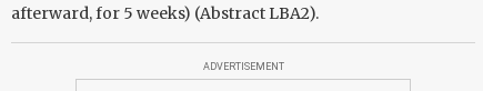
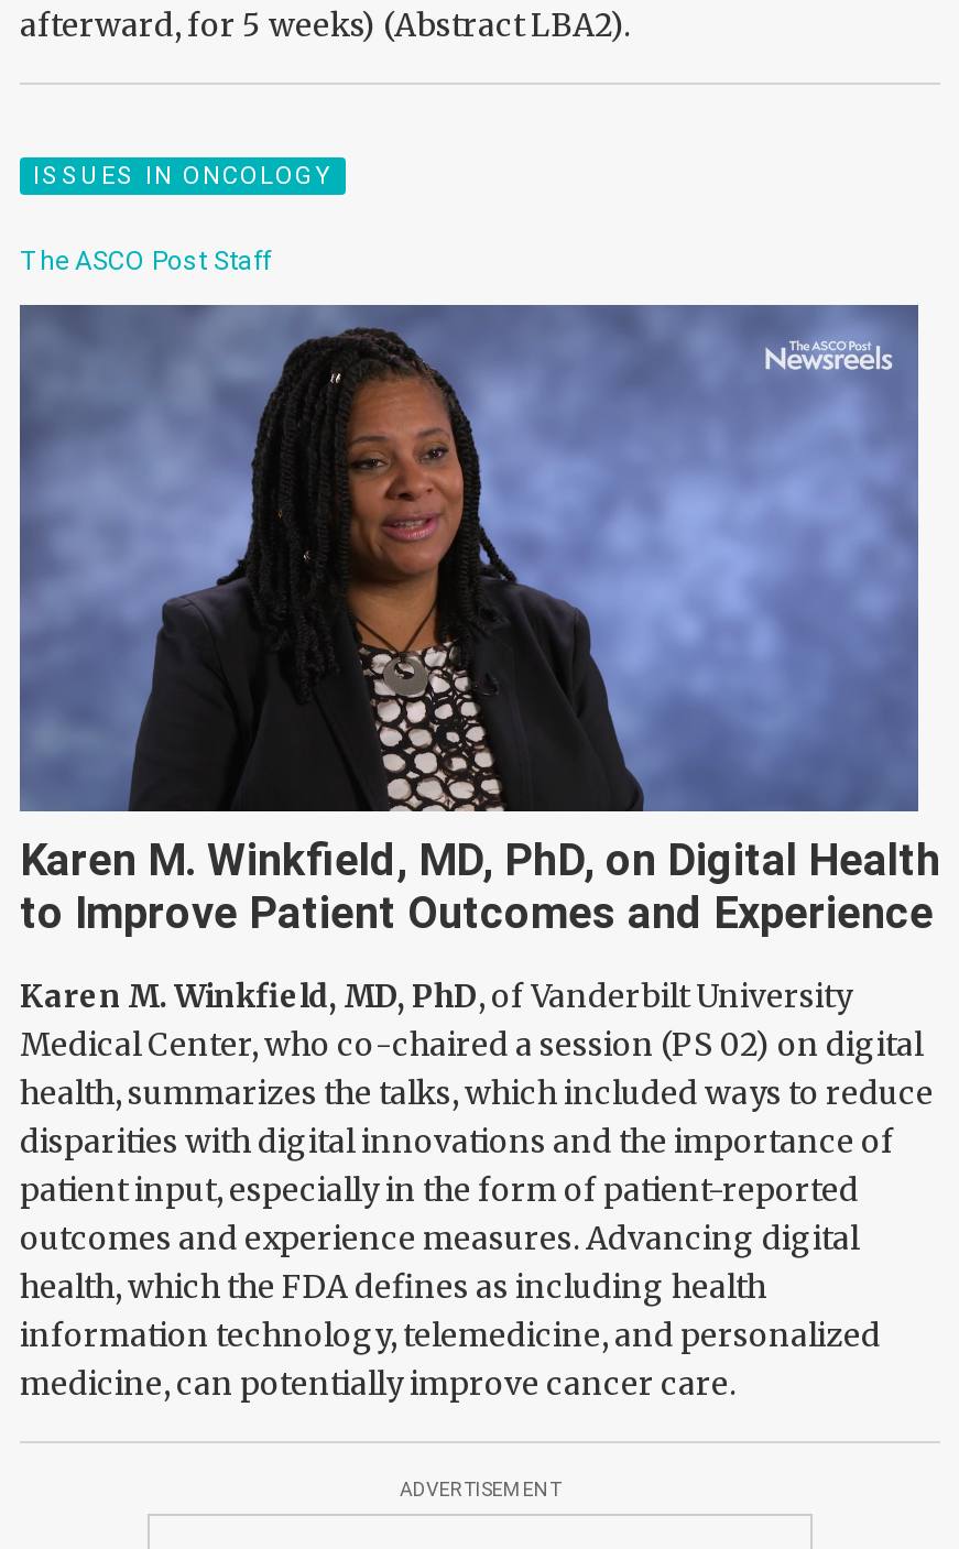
+ [image]
+ Karen M. Winkfield, MD, PhD, on Digital Health
+ to Improve Patient Outcomes and Experience
+ Karen M. Winkfield, MD, PhD, of Vanderbilt University
+ Medical Center, who co-chaired a session (PS 02) on digital
+ health, summarizes the talks, which included ways to reduce
+ disparities with digital innovations and the importance of
+ patient input, especially in the form of patient-reported
+ outcomes and experience measures. Advancing digital
+ health, which the FDA defines as including health
+ information technology, telemedicine, and personalized
+ medicine, can potentially improve cancer care.

+ ISSUES IN ONCOLOGY
+ The ASCO Post Staff
